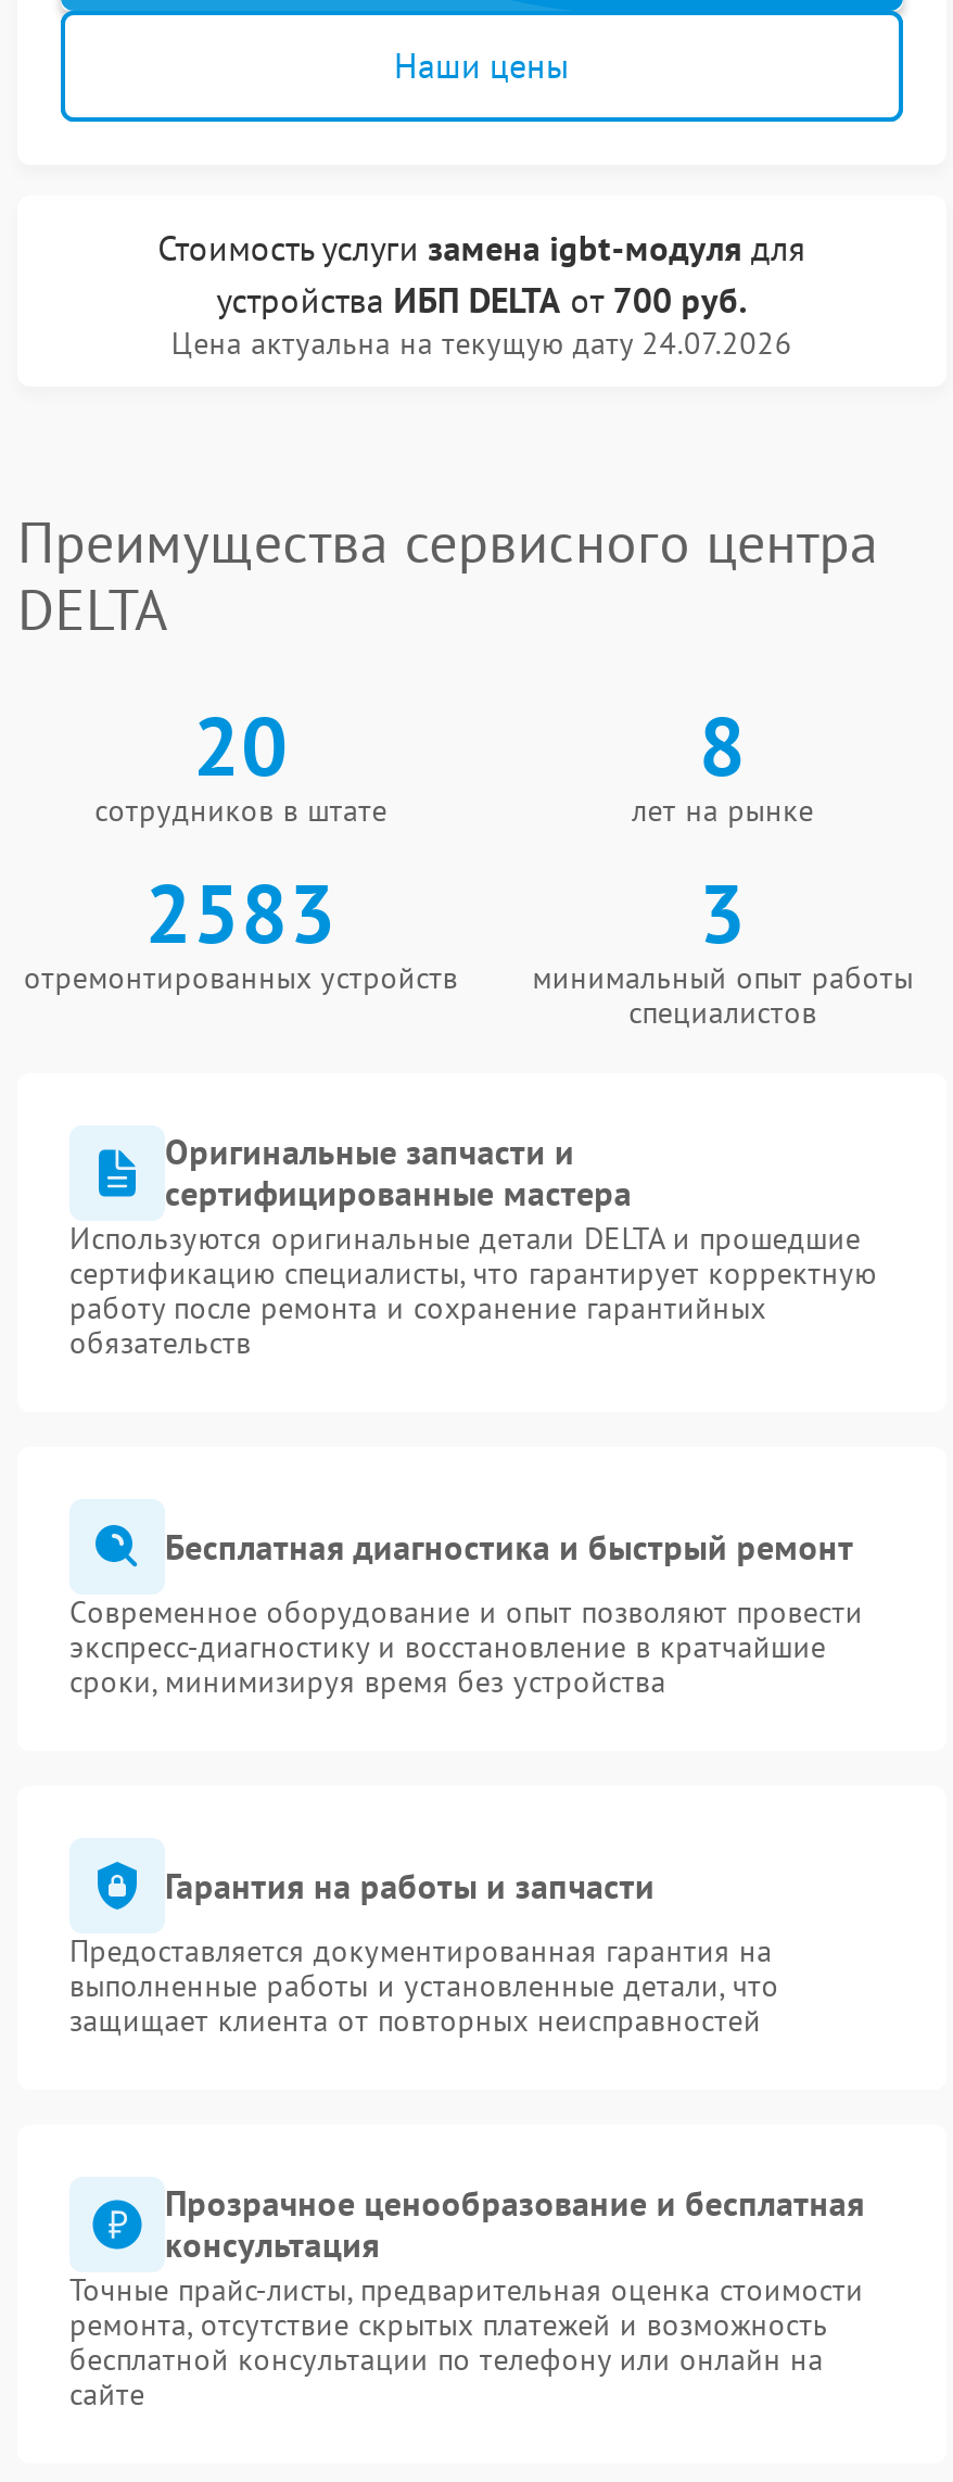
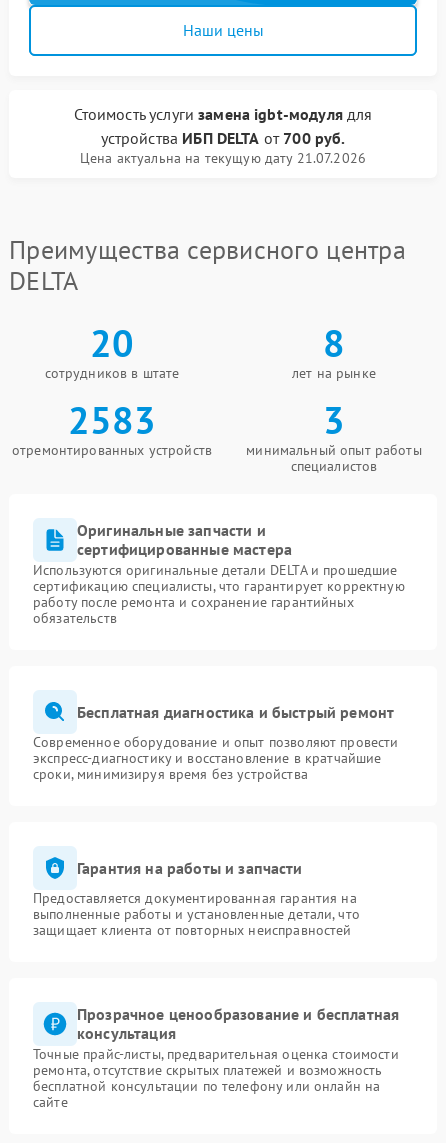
- Цена актуальна на текущую дату 24.07.2026
+ Цена актуальна на текущую дату 21.07.2026
